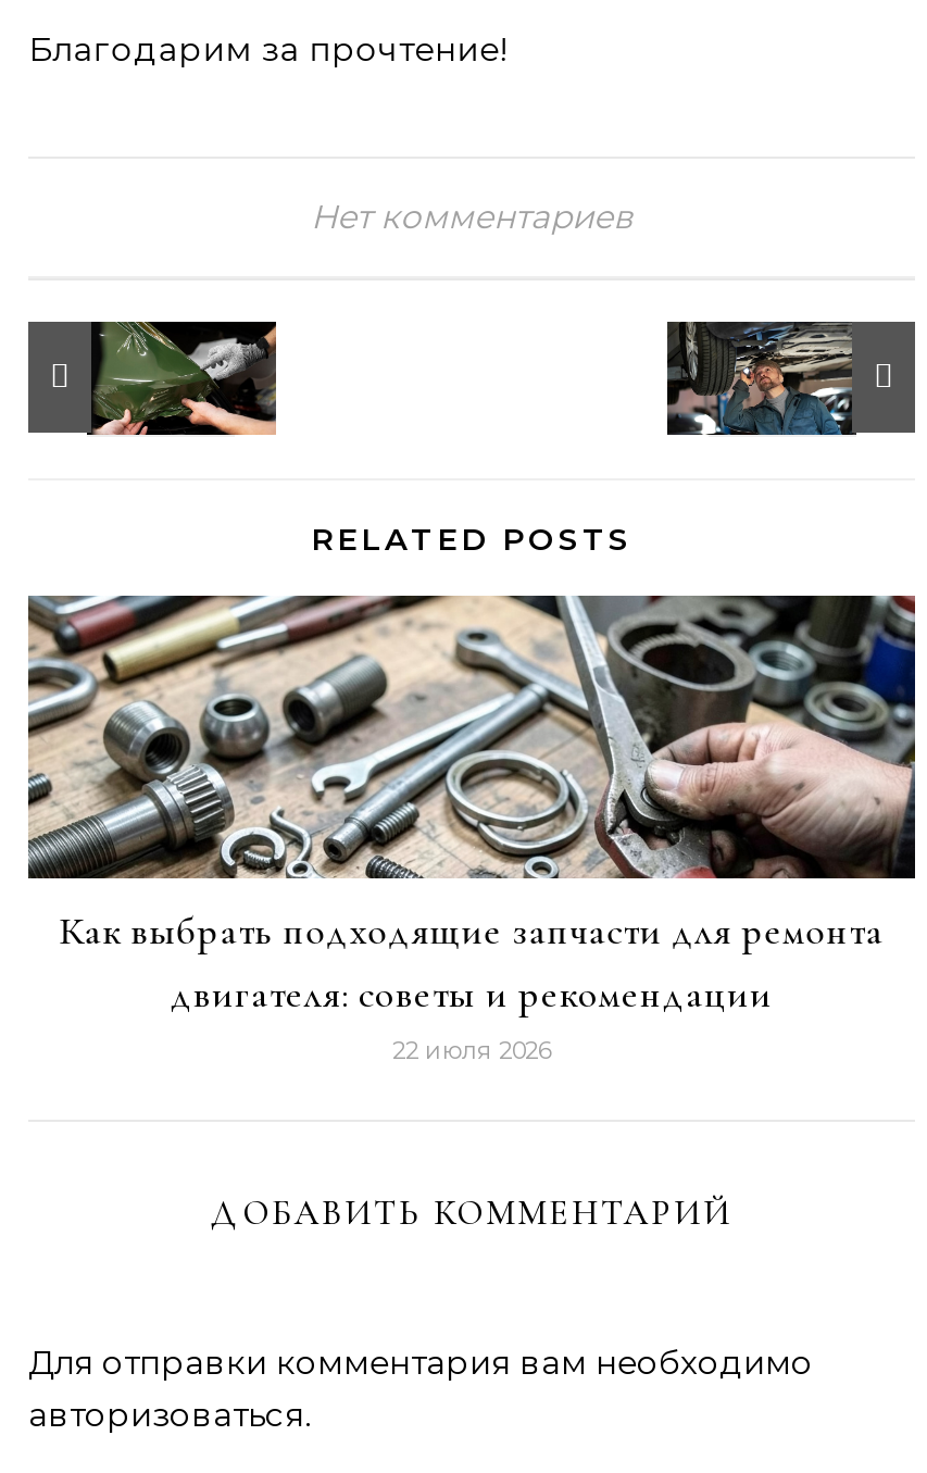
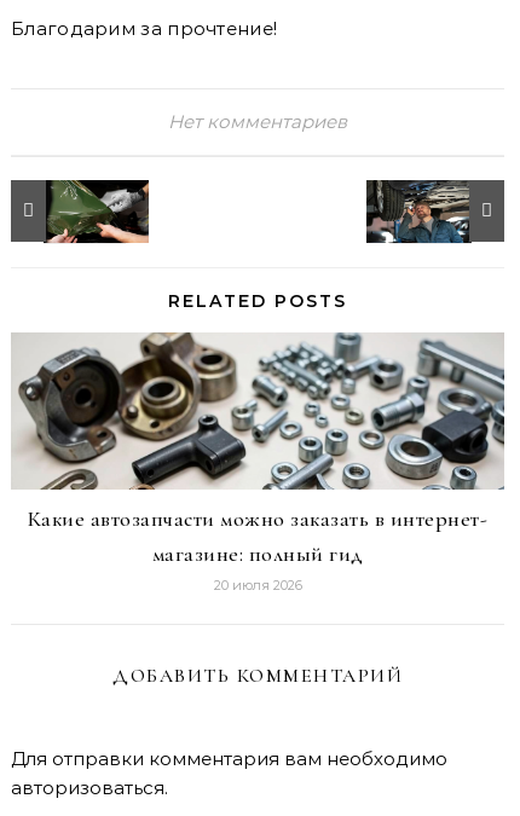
- [image]
- Как выбрать подходящие запчасти для ремонта
- двигателя: советы и рекомендации
- 22 июля 2026
+ [image]
+ Какие автозапчасти можно заказать в интернет-
+ магазине: полный гид
+ 20 июля 2026
